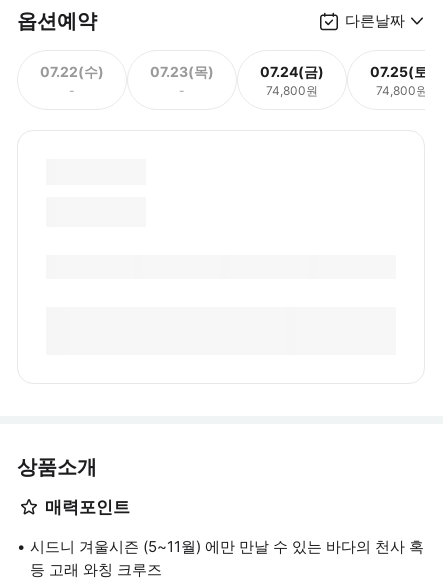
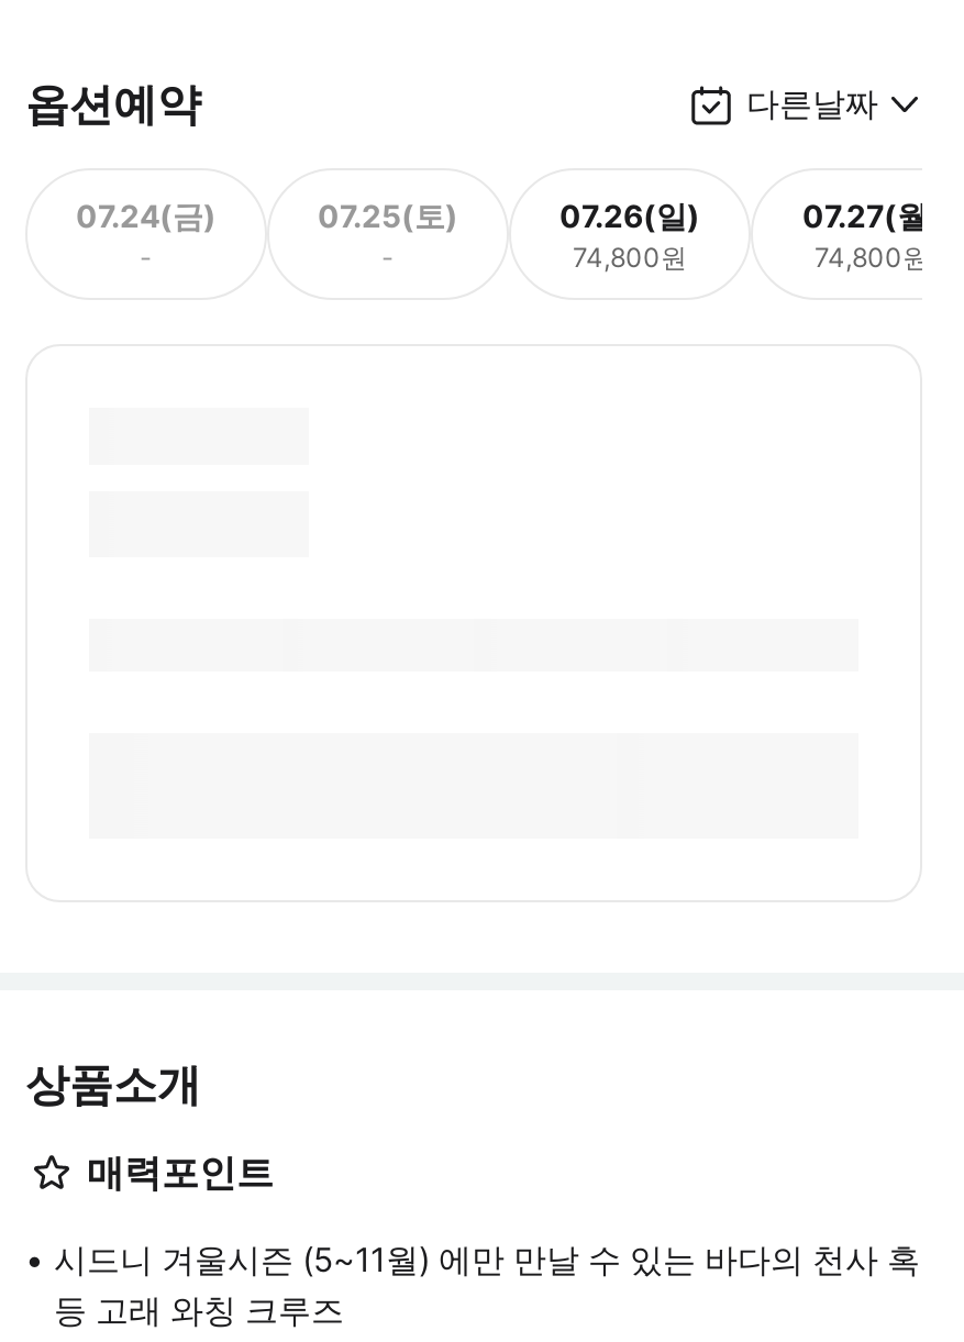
- 07.22(수)
+ 07.24(금)

- 07.23(목)
+ 07.25(토)

- 07.24(금)
+ 07.26(일)

- 07.25(토)
+ 07.27(월)
